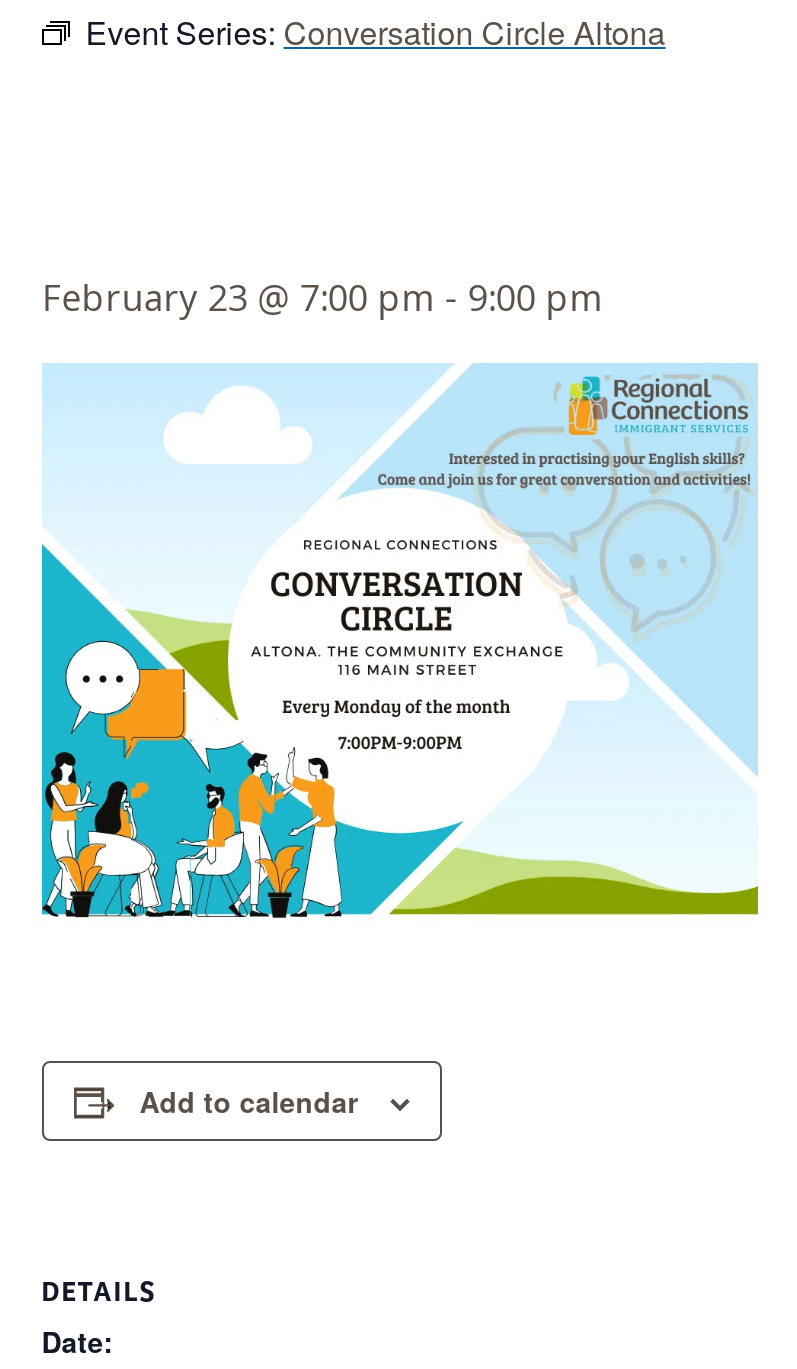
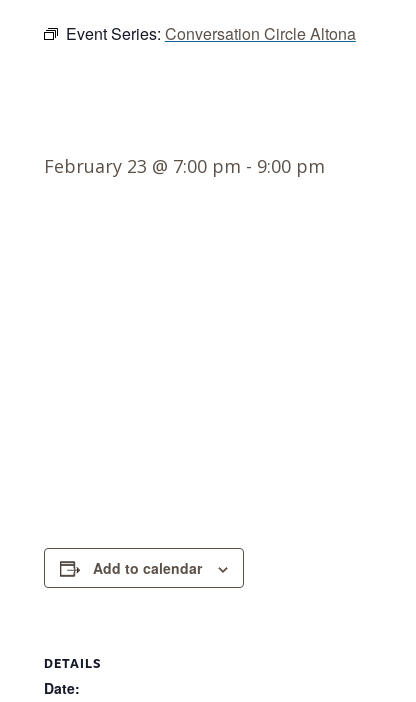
- [image]
